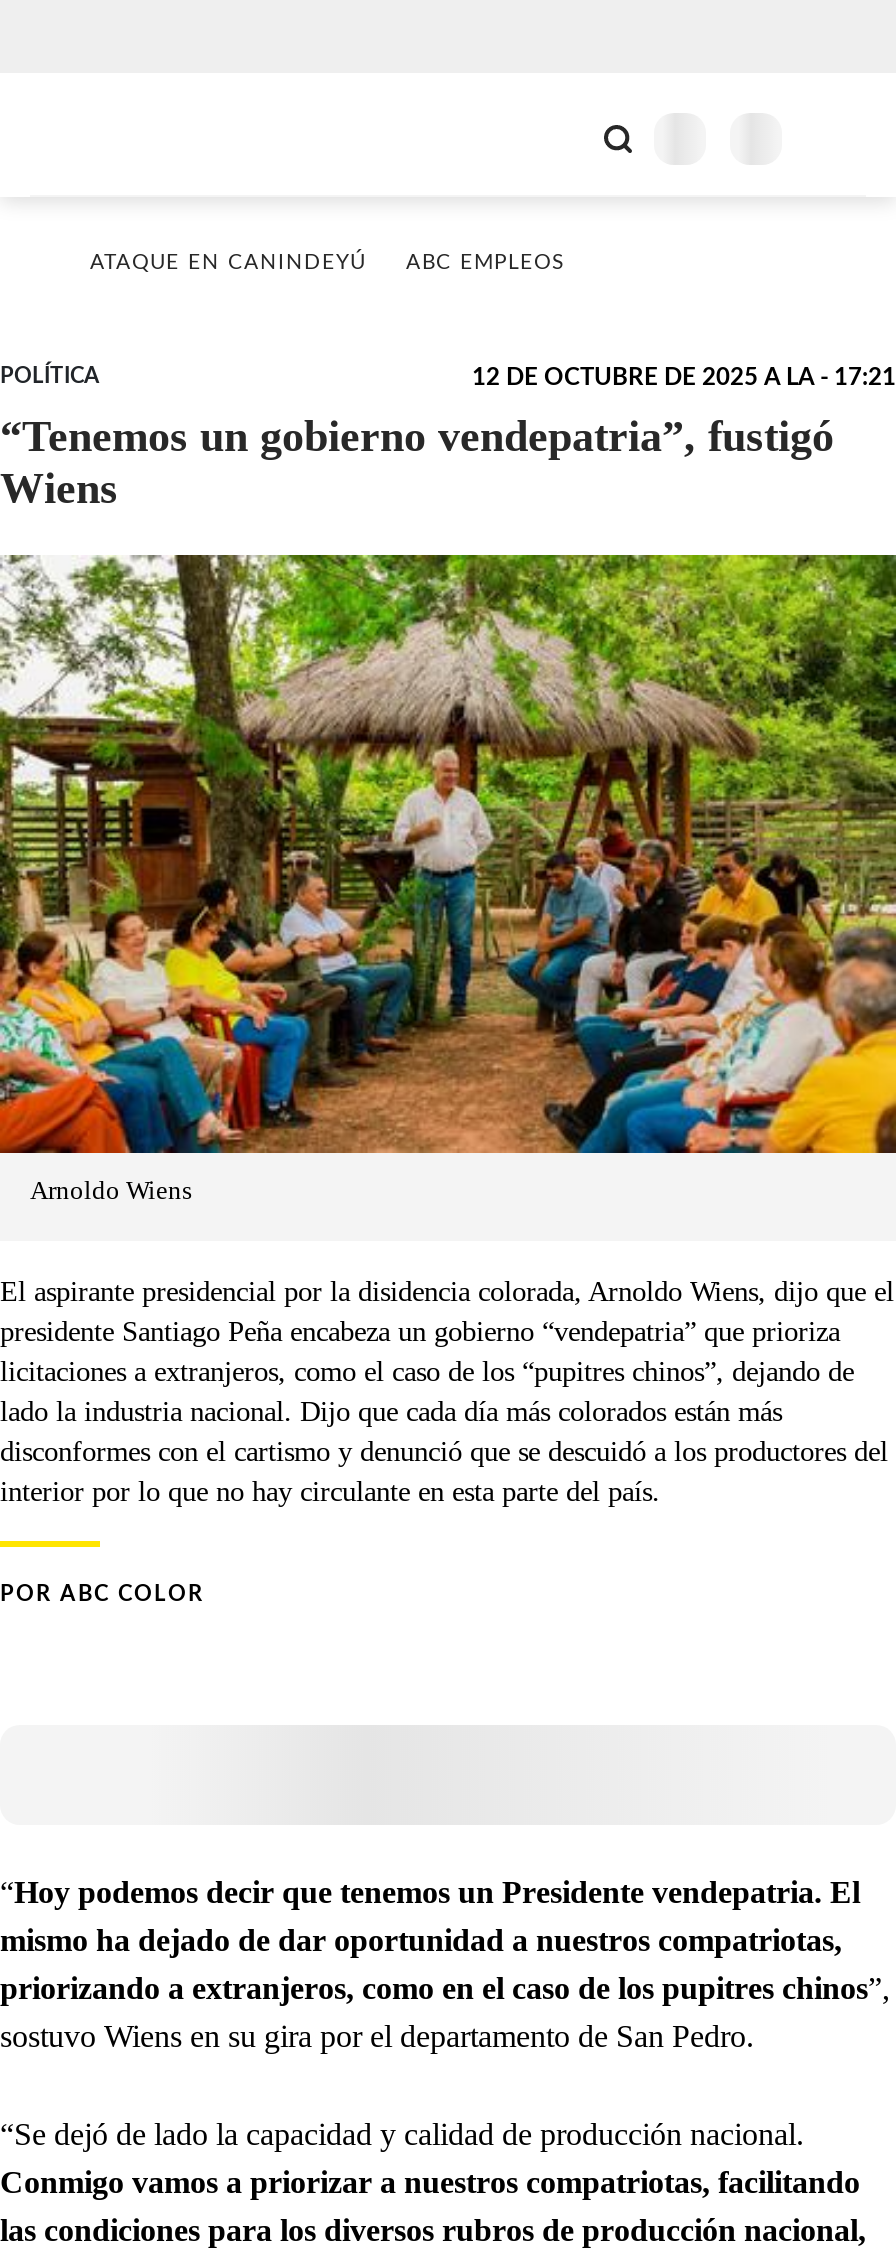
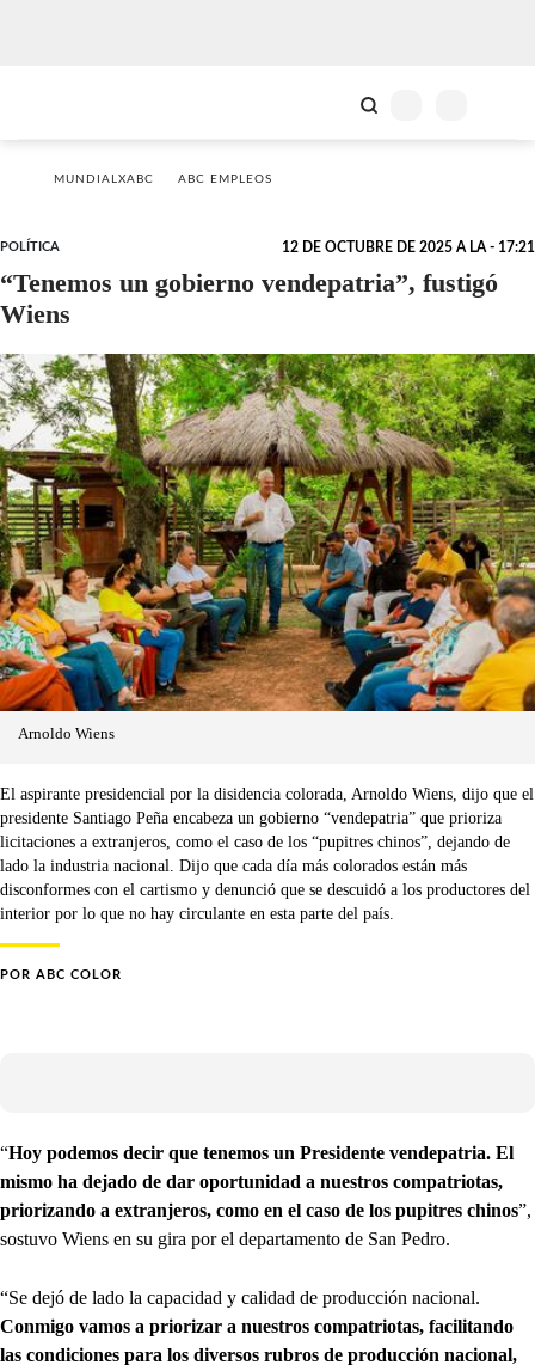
- ATAQUE EN CANINDEYÚ
+ MUNDIALXABC
